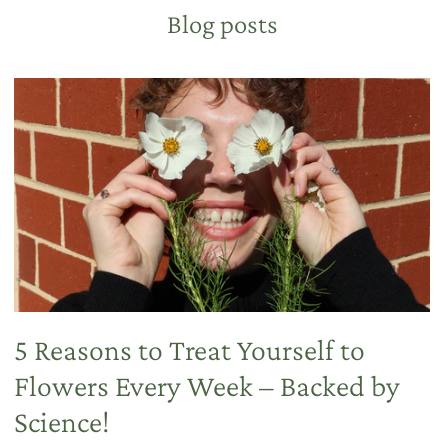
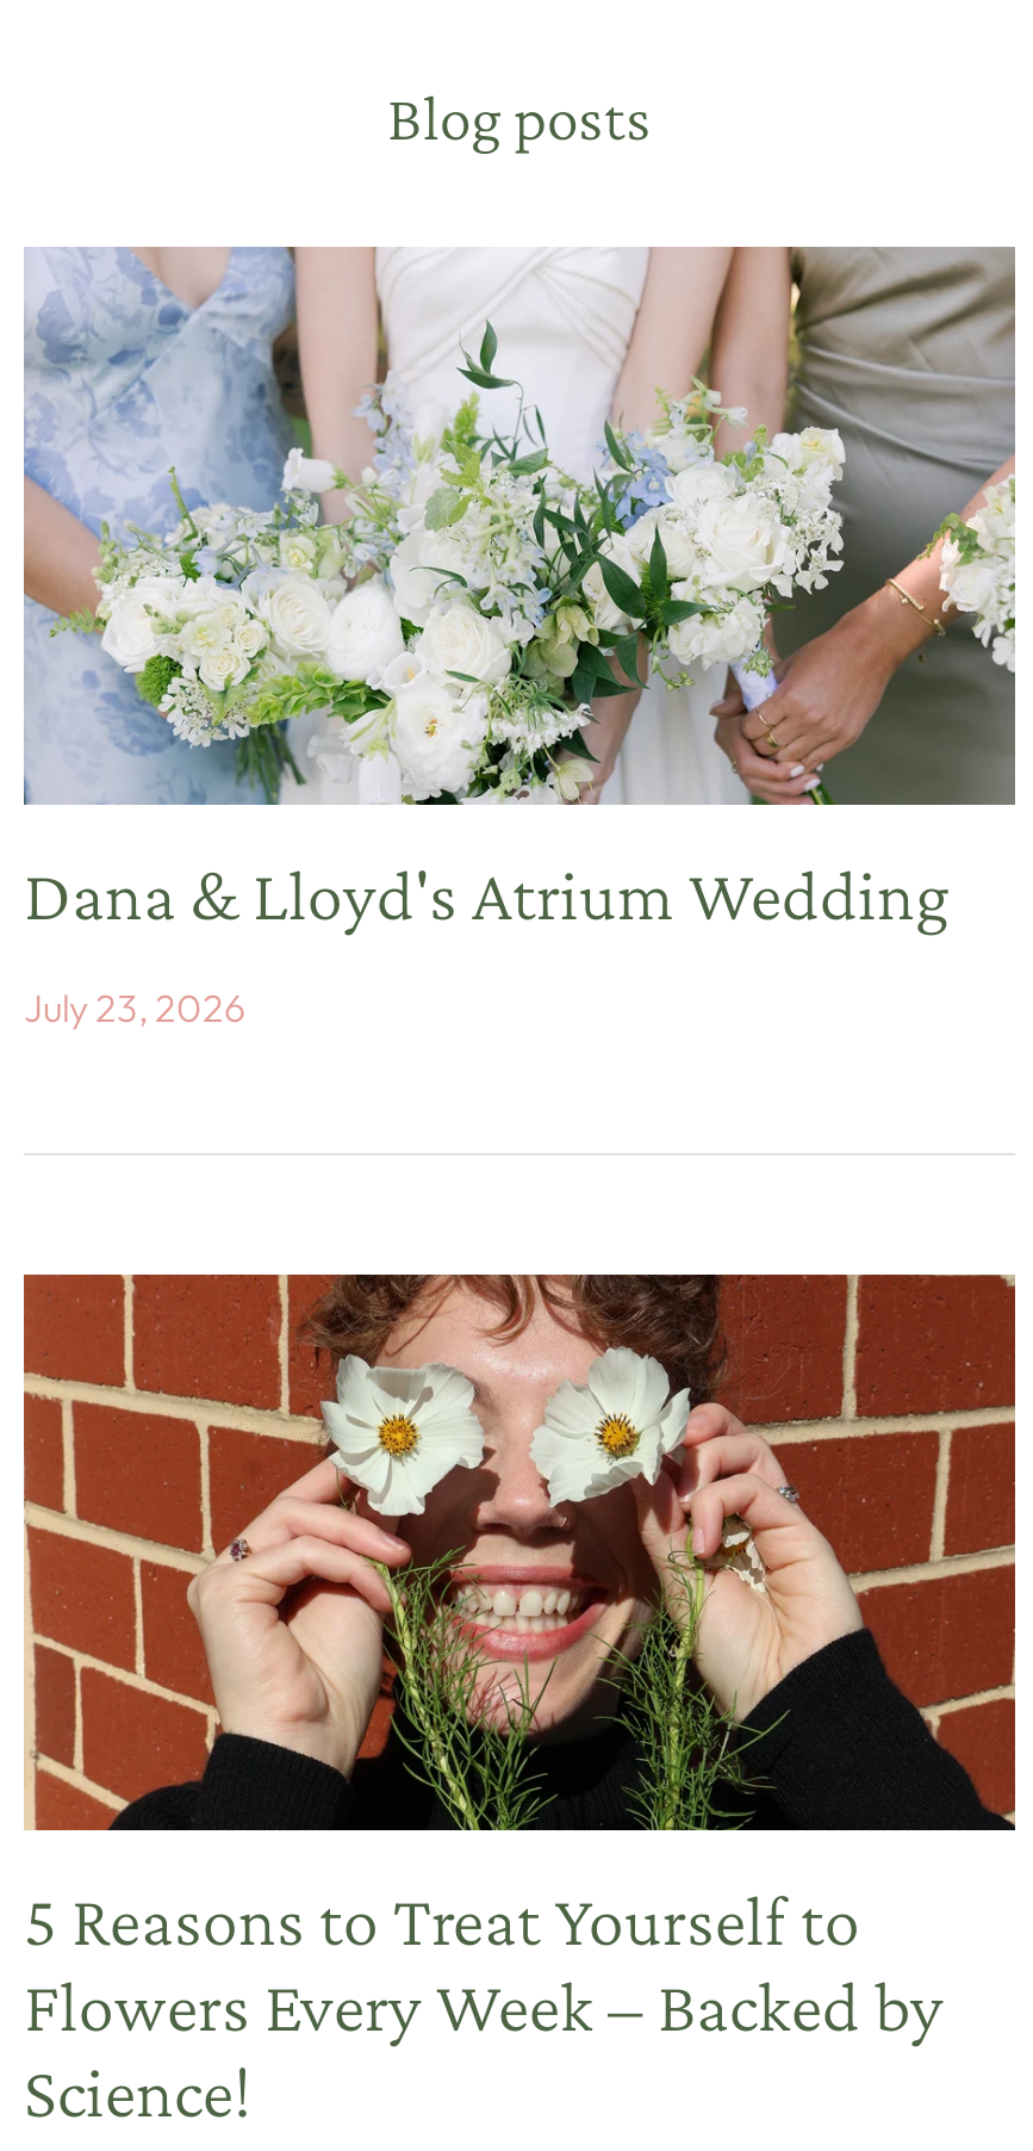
+ [image]
+ Dana & Lloyd's Atrium Wedding
+ July 23, 2026
